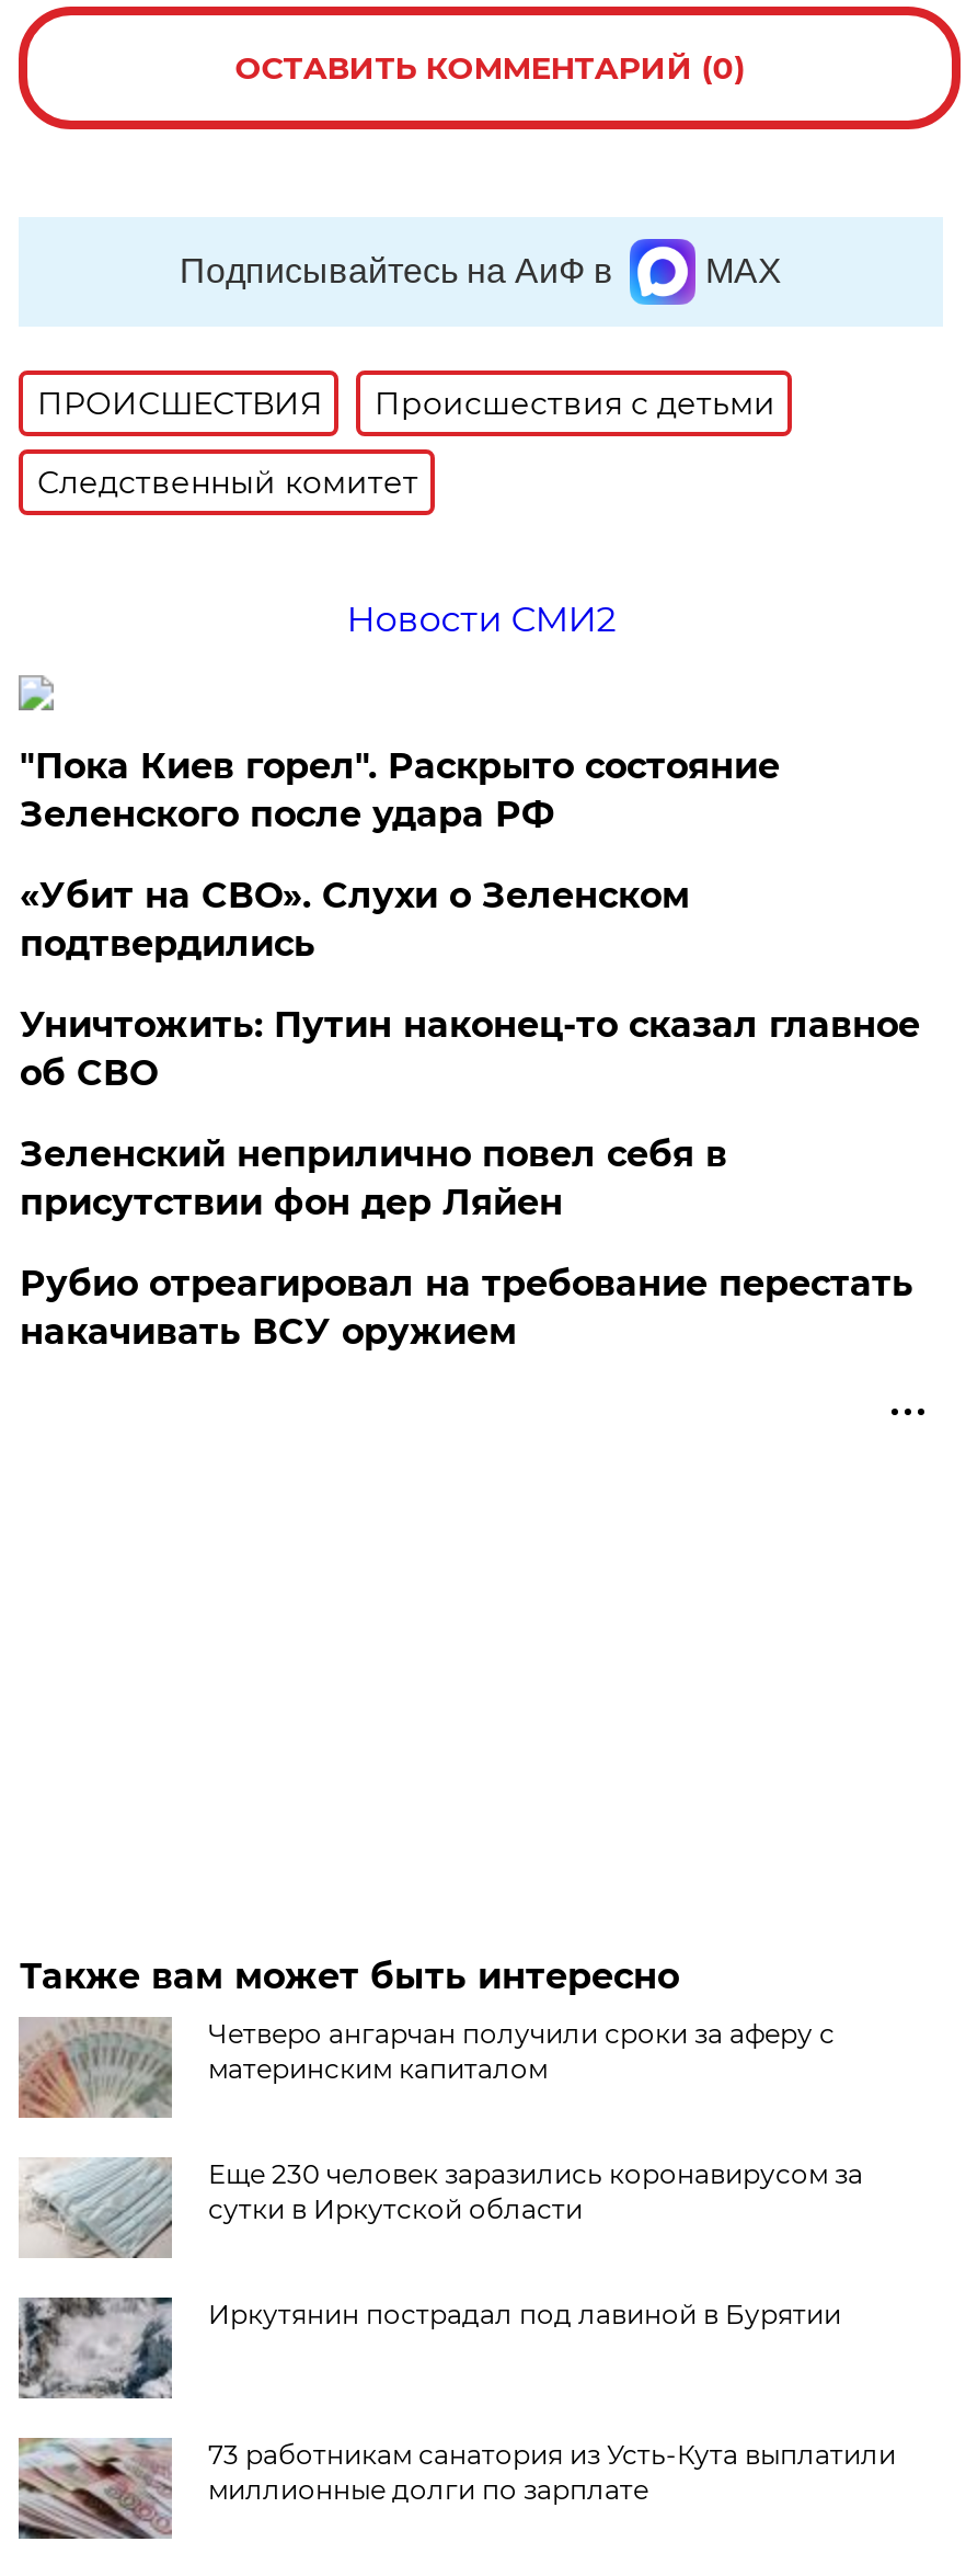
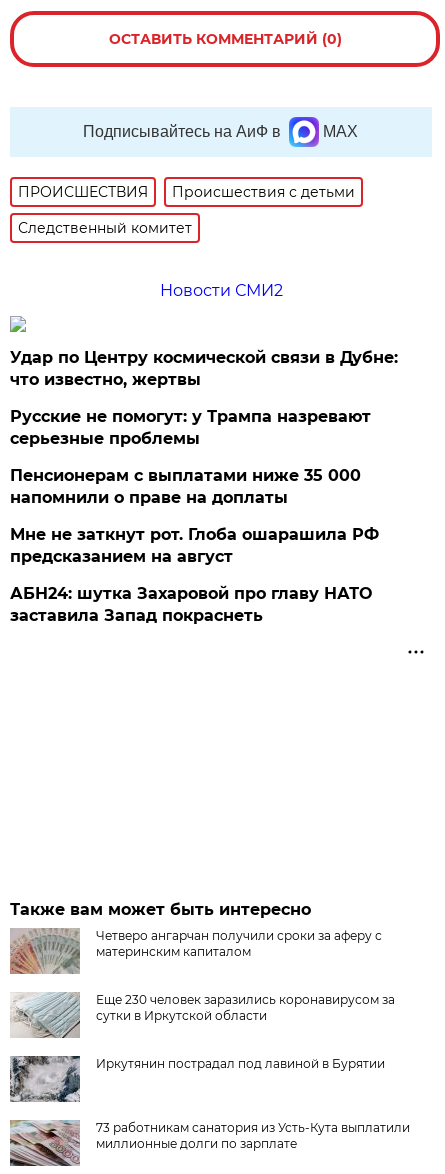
- "Пока Киев горел". Раскрыто состояние
- Зеленского после удара РФ
+ Удар по Центру космической связи в Дубне:
+ что известно, жертвы

- «Убит на СВО». Слухи о Зеленском
- подтвердились
+ Русские не помогут: у Трампа назревают
+ серьезные проблемы

- Уничтожить: Путин наконец-то сказал главное
- об СВО
+ Пенсионерам с выплатами ниже 35 000
+ напомнили о праве на доплаты

- Зеленский неприлично повел cебя в
- присутствии фон дер Ляйен
+ Мне не заткнут рот. Глоба ошарашила РФ
+ предсказанием на август

- Рубио отреагировал на требование перестать
- накачивать ВСУ оружием
+ АБН24: шутка Захаровой про главу НАТО
+ заставила Запад покраснеть
